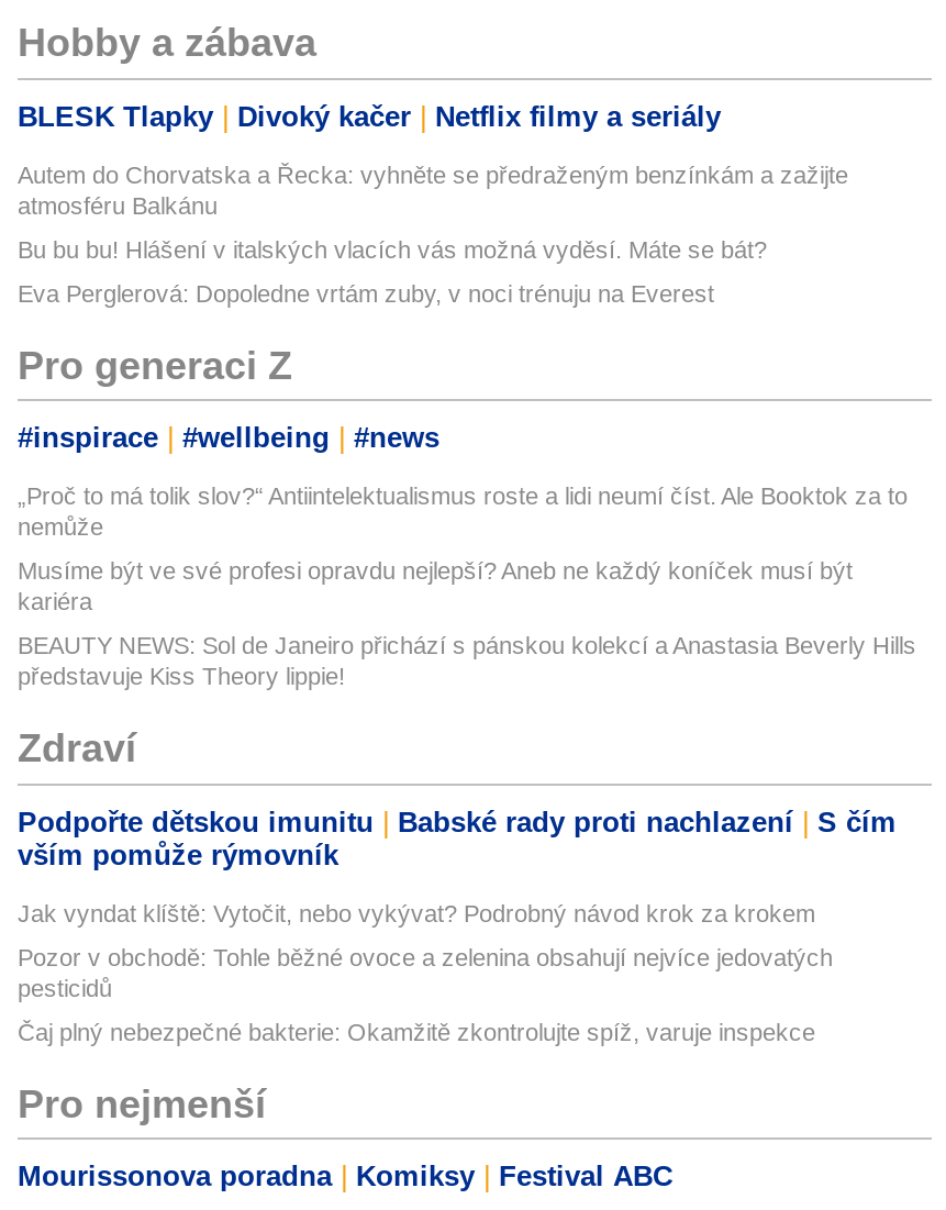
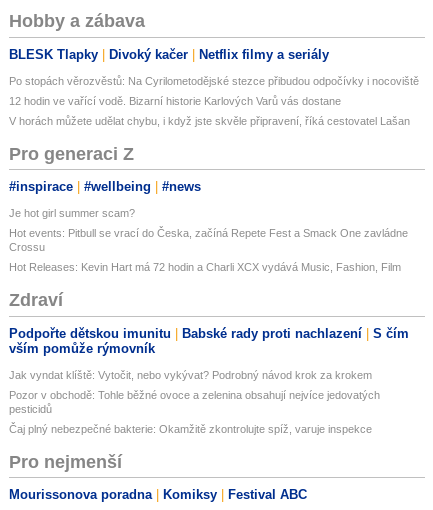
- Autem do Chorvatska a Řecka: vyhněte se předraženým benzínkám a zažijte
- atmosféru Balkánu
+ Po stopách věrozvěstů: Na Cyrilometodějské stezce přibudou odpočívky i nocoviště

- Bu bu bu! Hlášení v italských vlacích vás možná vyděsí. Máte se bát?
+ 12 hodin ve vařící vodě. Bizarní historie Karlových Varů vás dostane

- Eva Perglerová: Dopoledne vrtám zuby, v noci trénuju na Everest
+ V horách můžete udělat chybu, i když jste skvěle připravení, říká cestovatel Lašan

- „Proč to má tolik slov?“ Antiintelektualismus roste a lidi neumí číst. Ale Booktok za to
- nemůže
+ Je hot girl summer scam?

- Musíme být ve své profesi opravdu nejlepší? Aneb ne každý koníček musí být
- kariéra
+ Hot events: Pitbull se vrací do Česka, začíná Repete Fest a Smack One zavládne
+ Crossu

- BEAUTY NEWS: Sol de Janeiro přichází s pánskou kolekcí a Anastasia Beverly Hills
- představuje Kiss Theory lippie!
+ Hot Releases: Kevin Hart má 72 hodin a Charli XCX vydává Music, Fashion, Film
